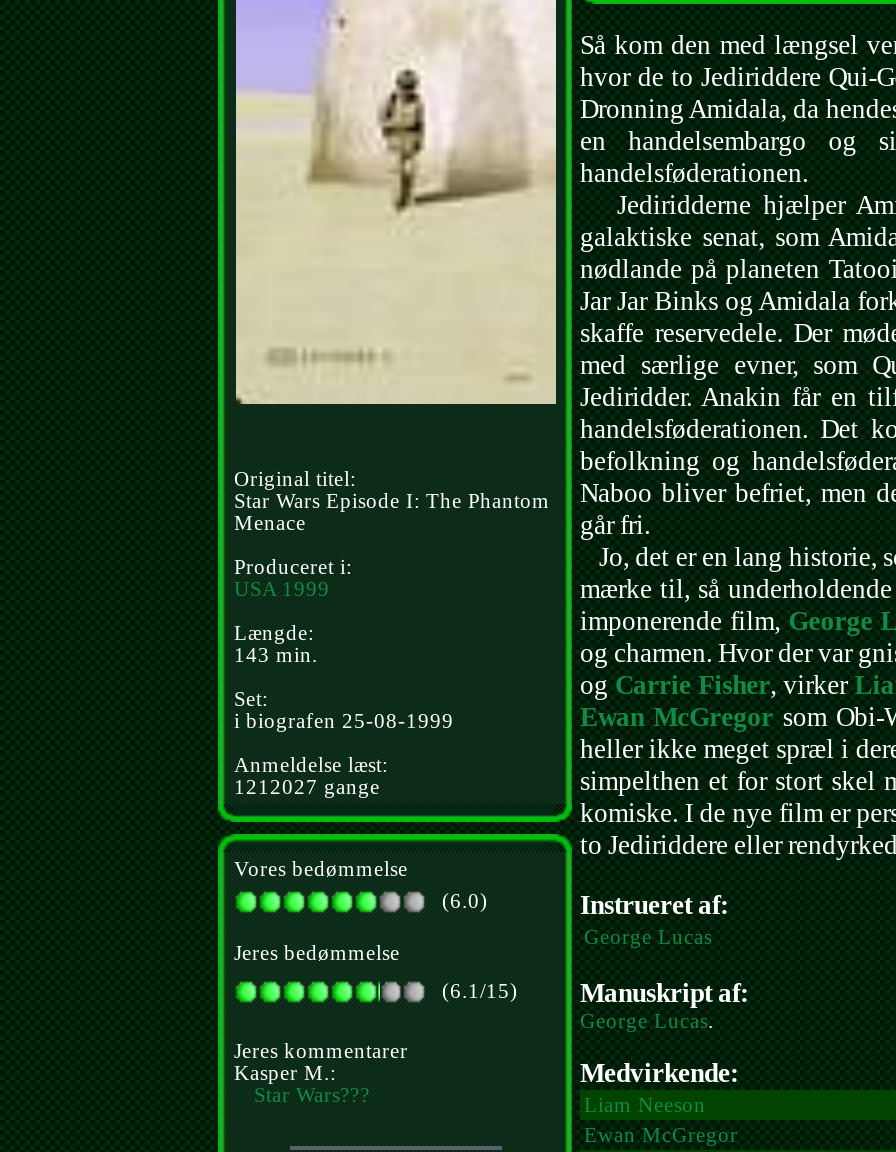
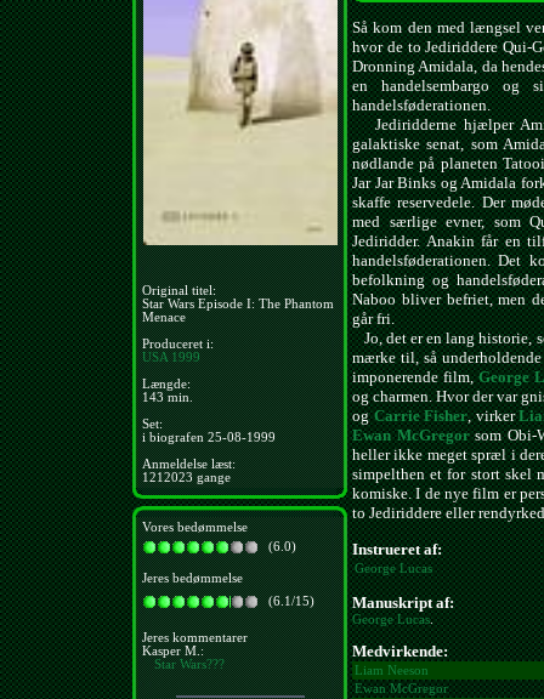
- 1212027 gange
+ 1212023 gange
